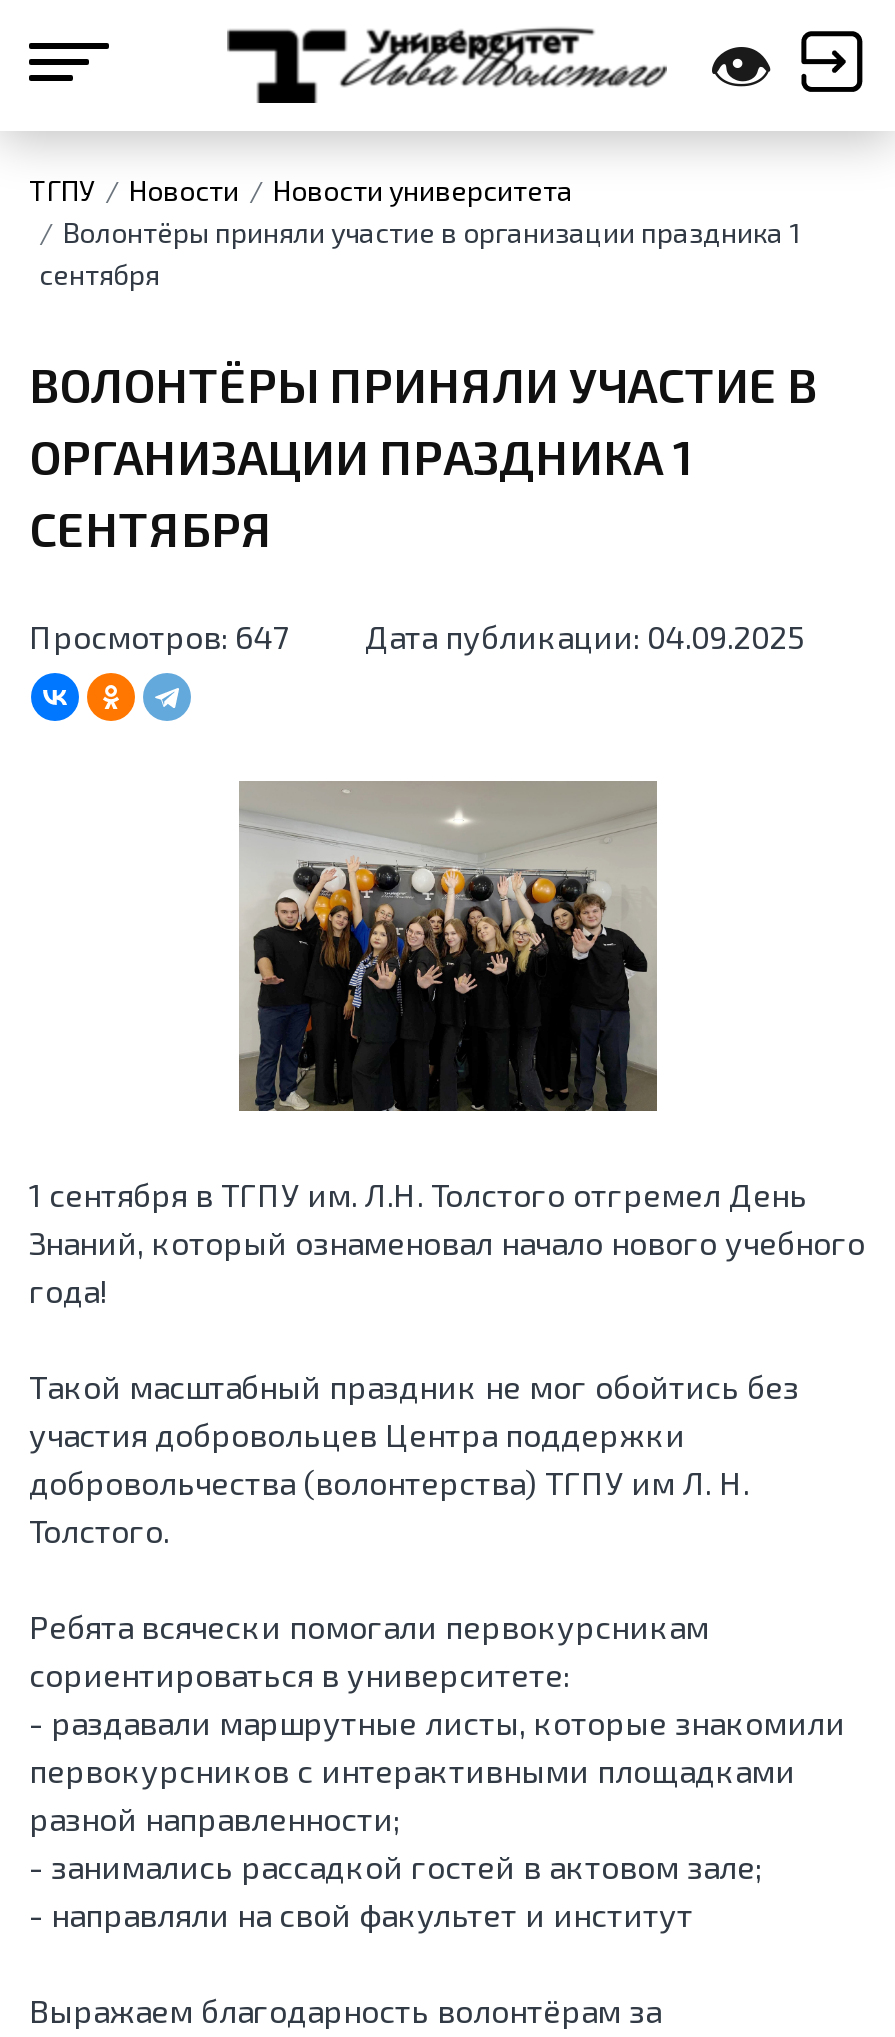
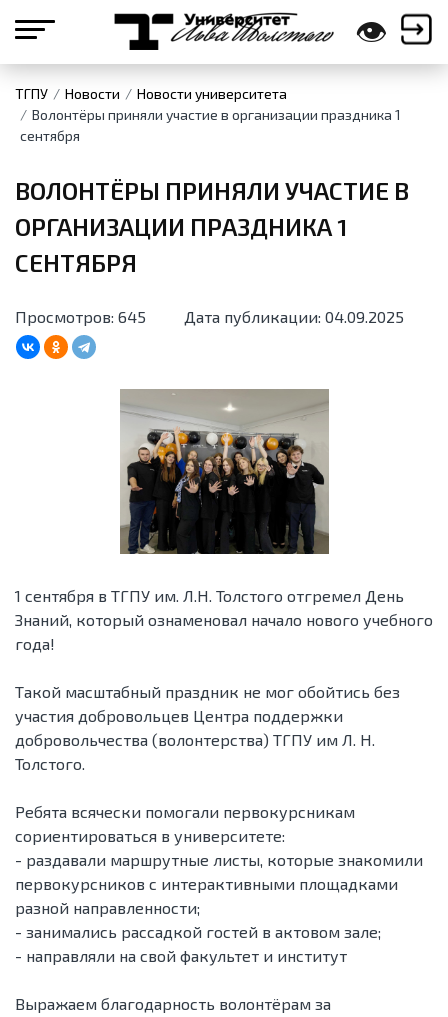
- Просмотров: 647 Дата публикации: 04.09.2025
+ Просмотров: 645 Дата публикации: 04.09.2025
